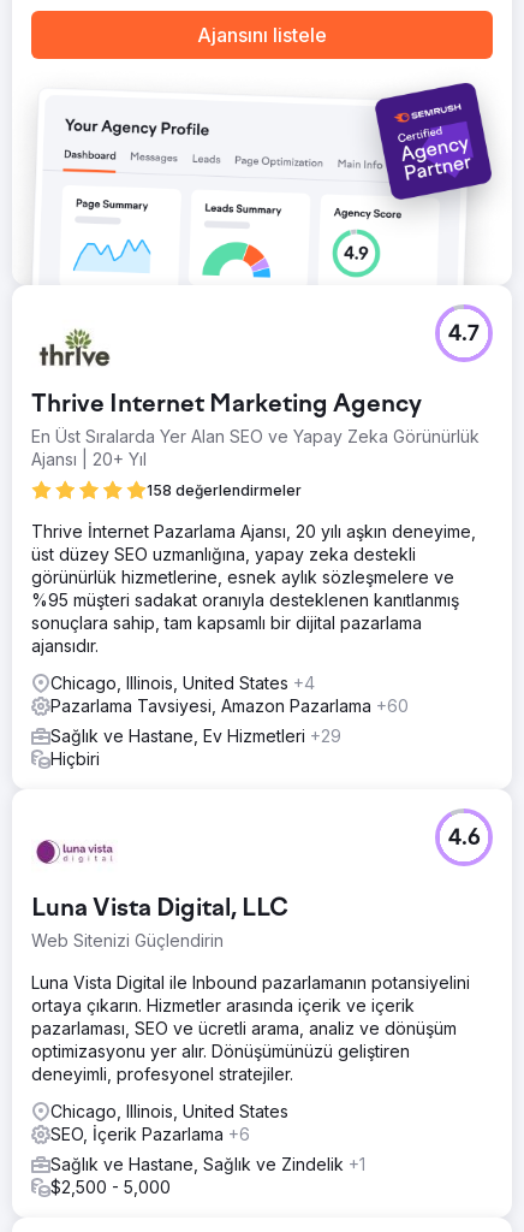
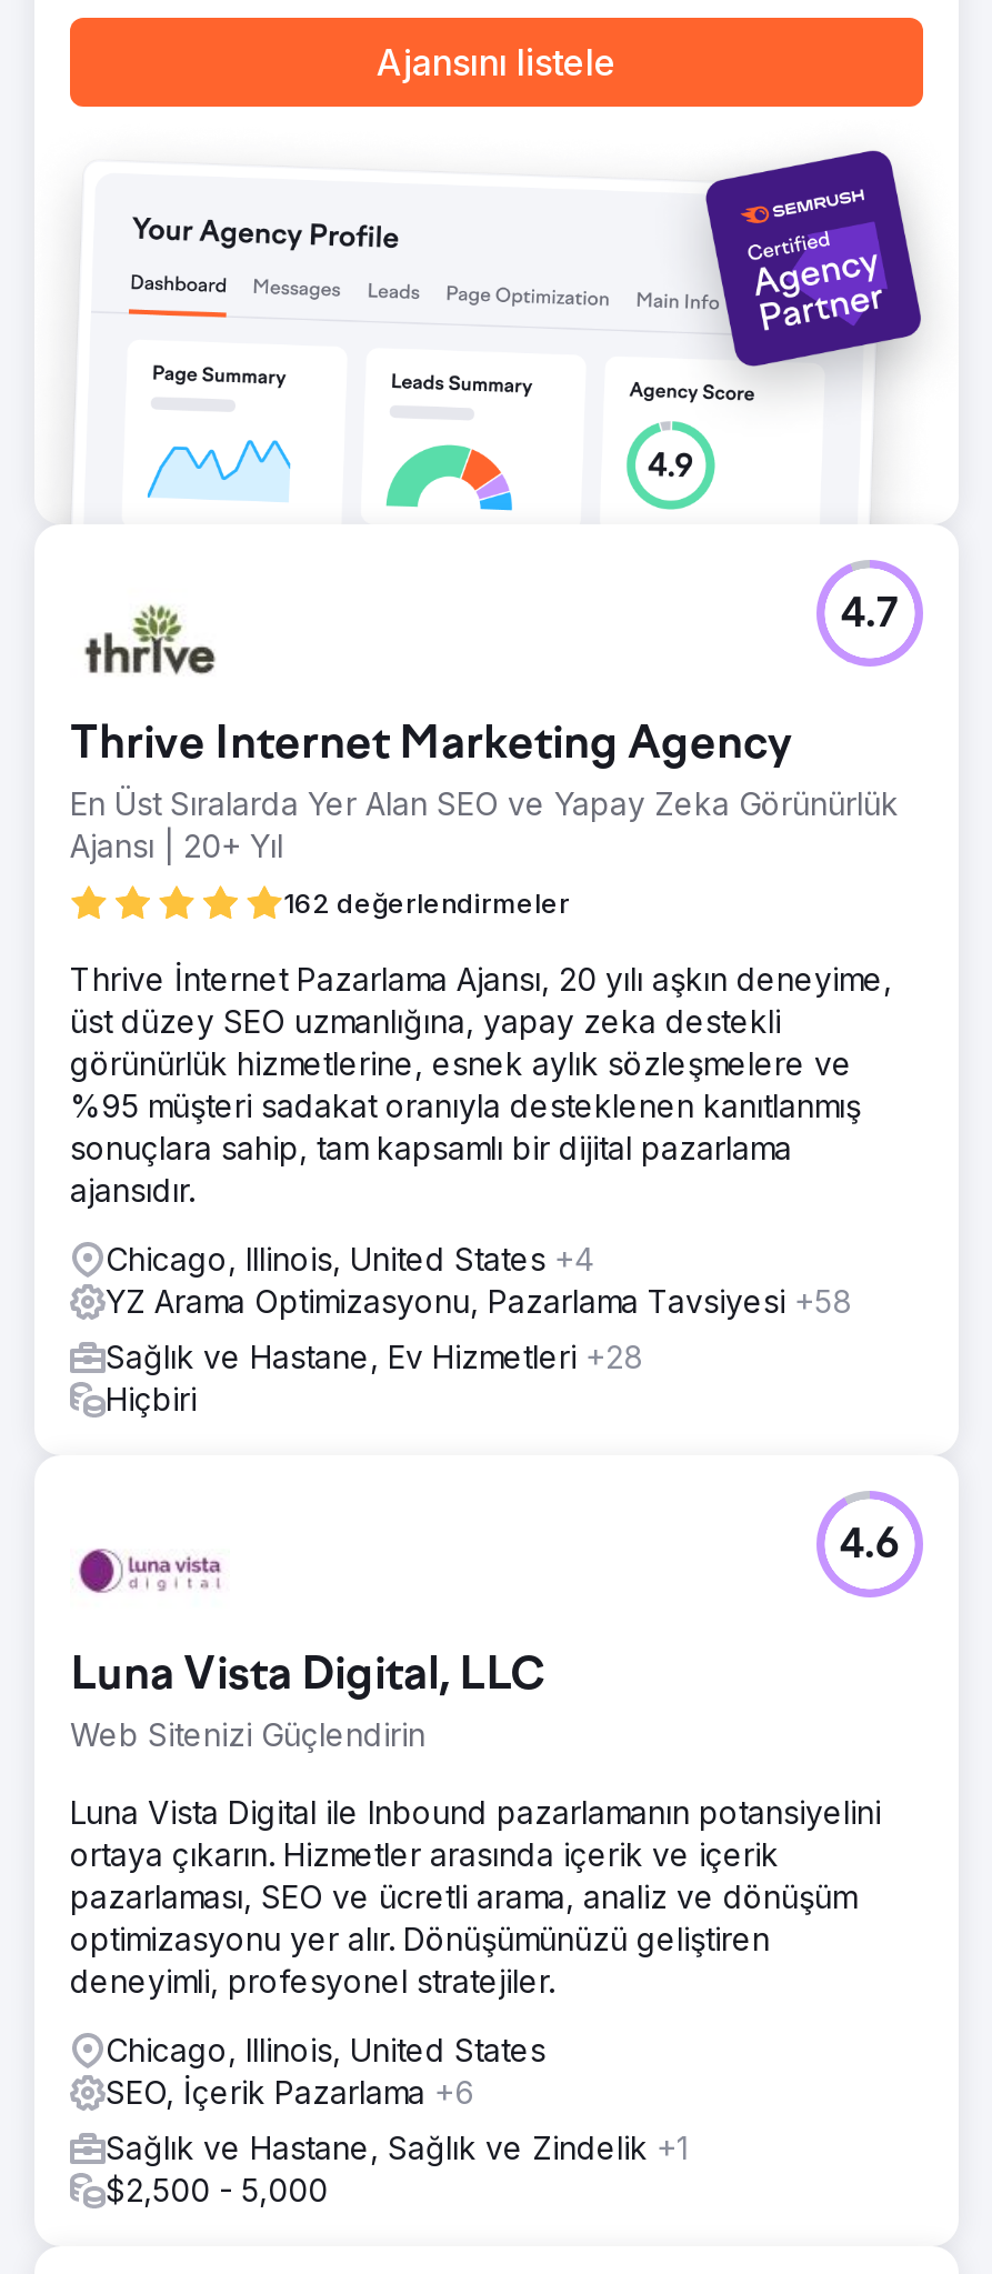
- 158 değerlendirmeler
+ 162 değerlendirmeler

- Pazarlama Tavsiyesi, Amazon Pazarlama +60
+ YZ Arama Optimizasyonu, Pazarlama Tavsiyesi +58

- Sağlık ve Hastane, Ev Hizmetleri +29
+ Sağlık ve Hastane, Ev Hizmetleri +28
